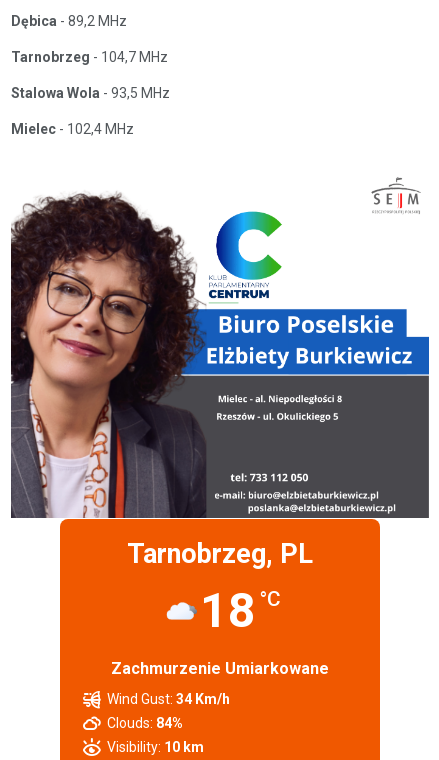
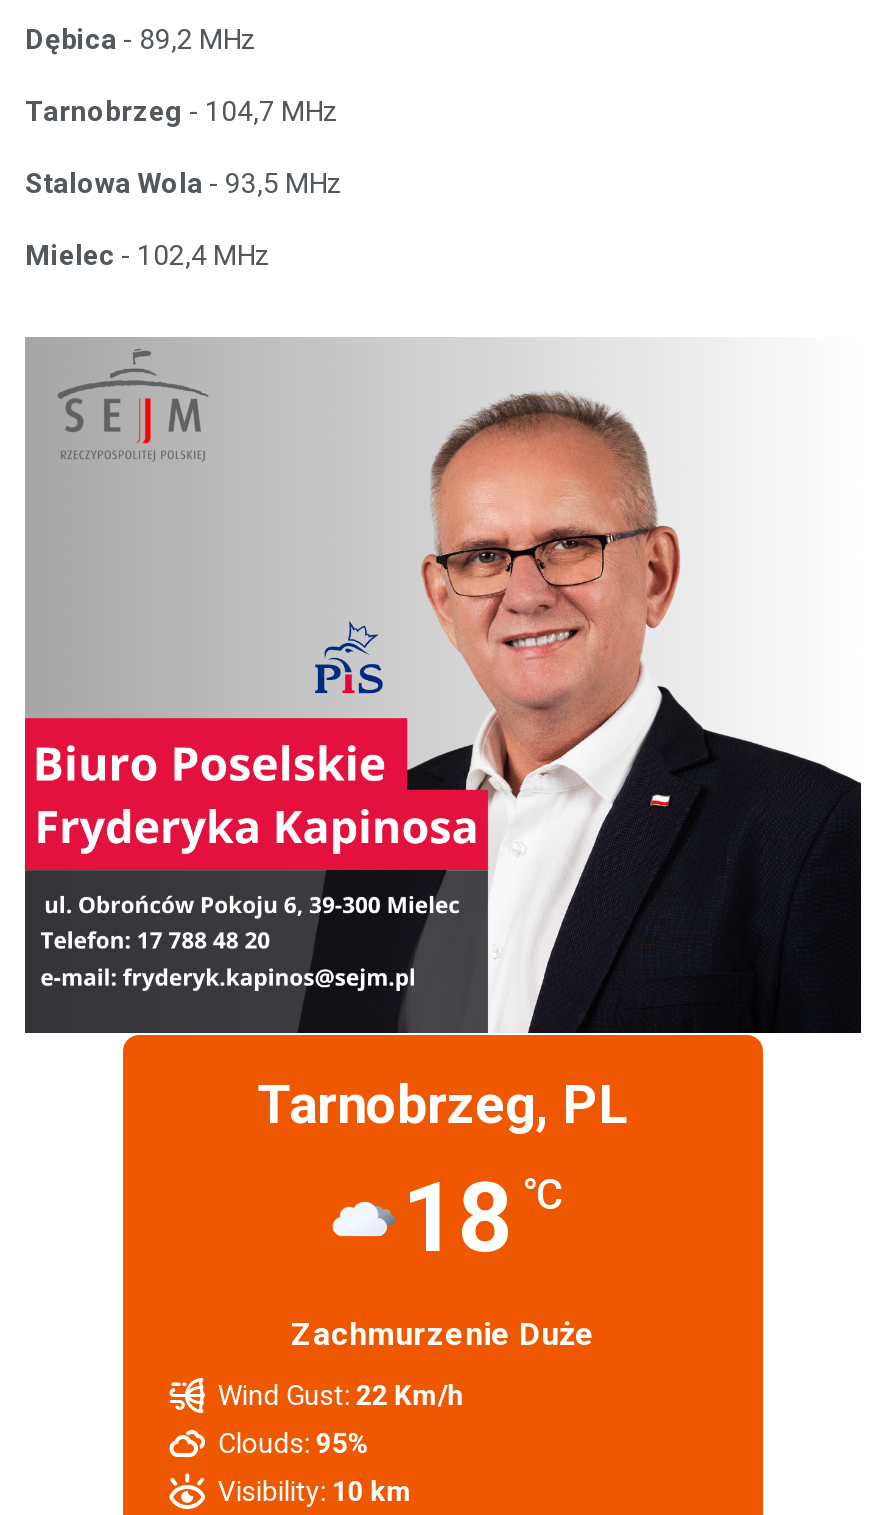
- [image]
+ [image]

- Zachmurzenie Umiarkowane
+ Zachmurzenie Duże

- Wind Gust: 34 Km/h
+ Wind Gust: 22 Km/h

- Clouds: 84%
+ Clouds: 95%
